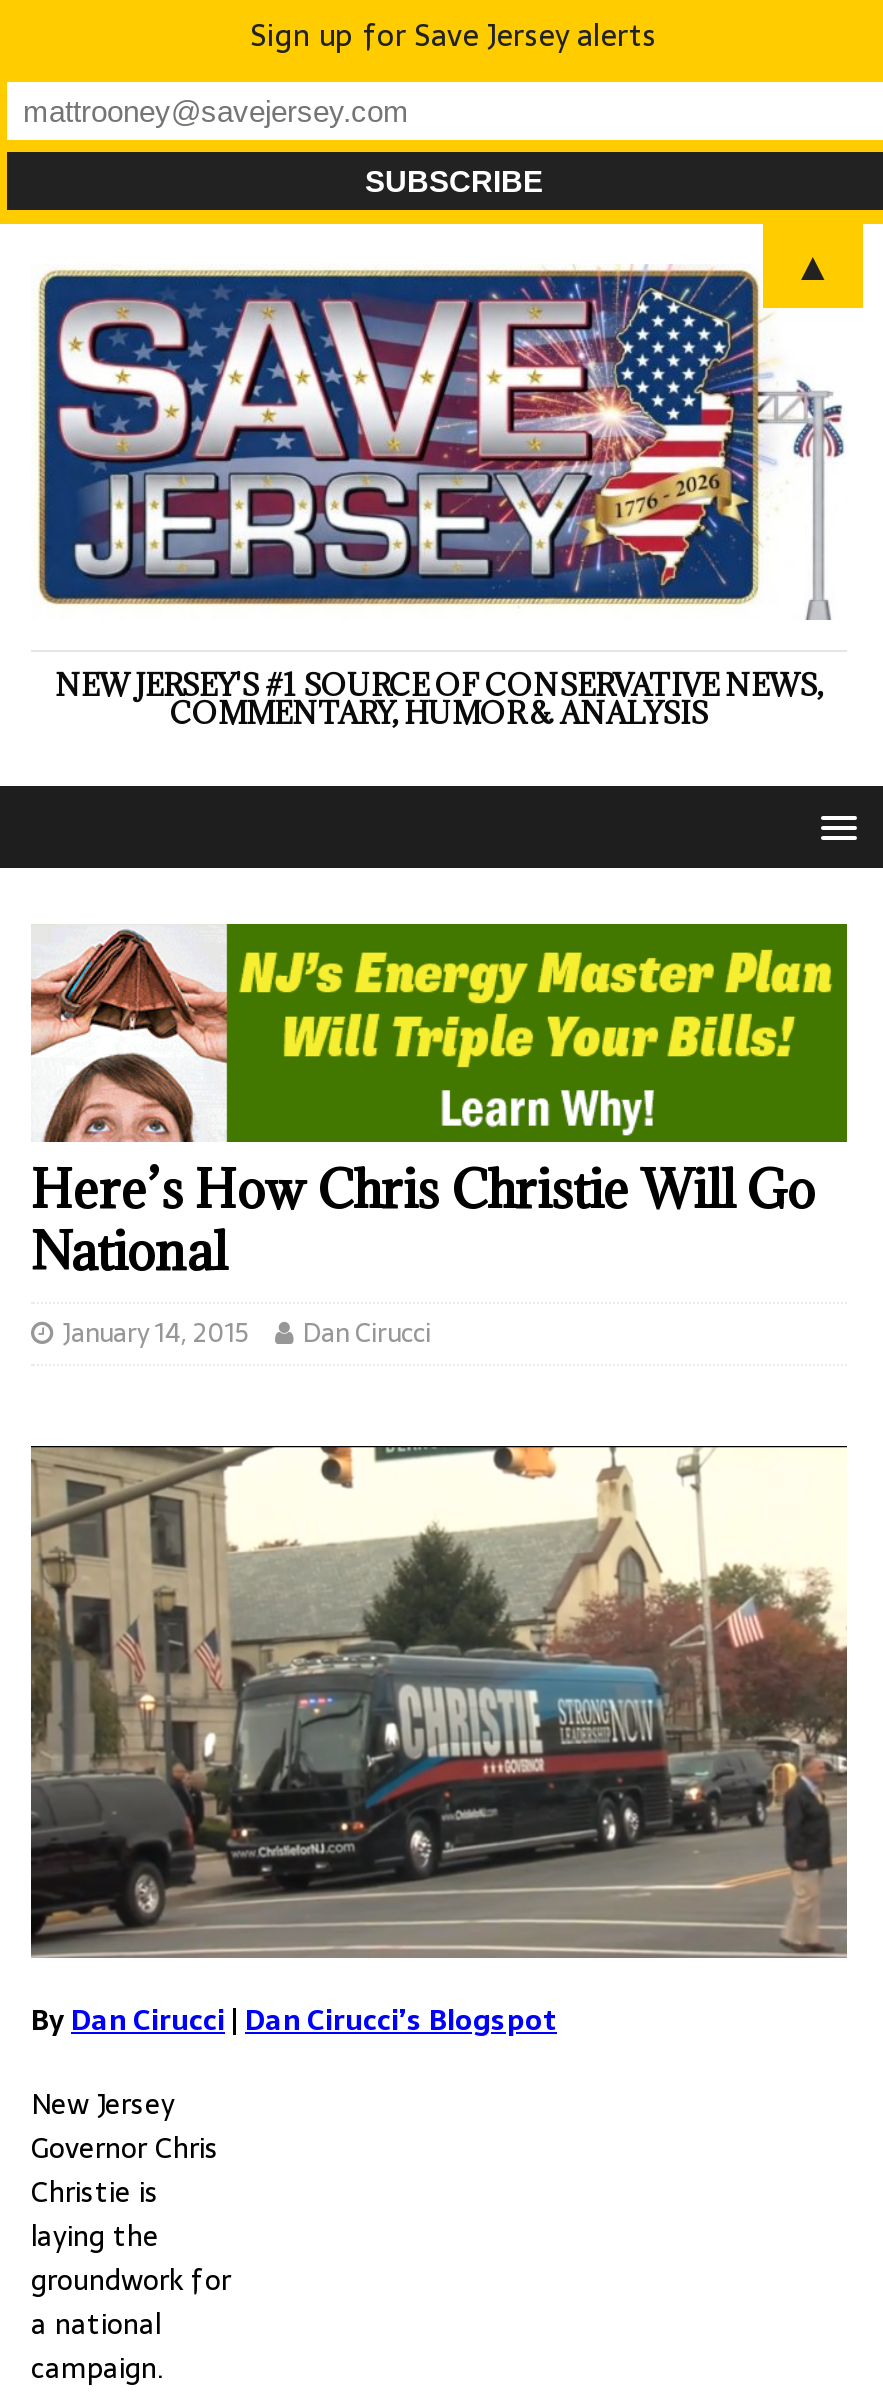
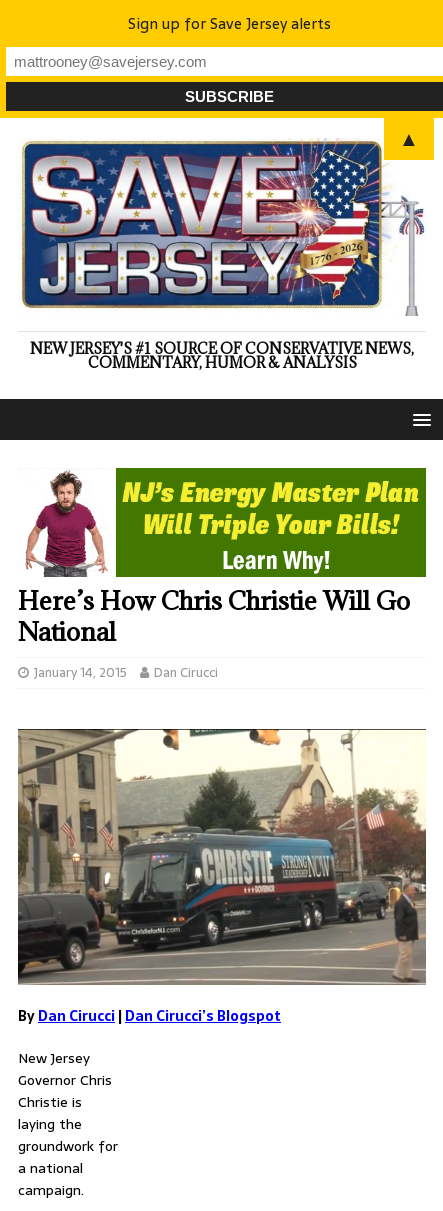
- [image]
+ [image]
